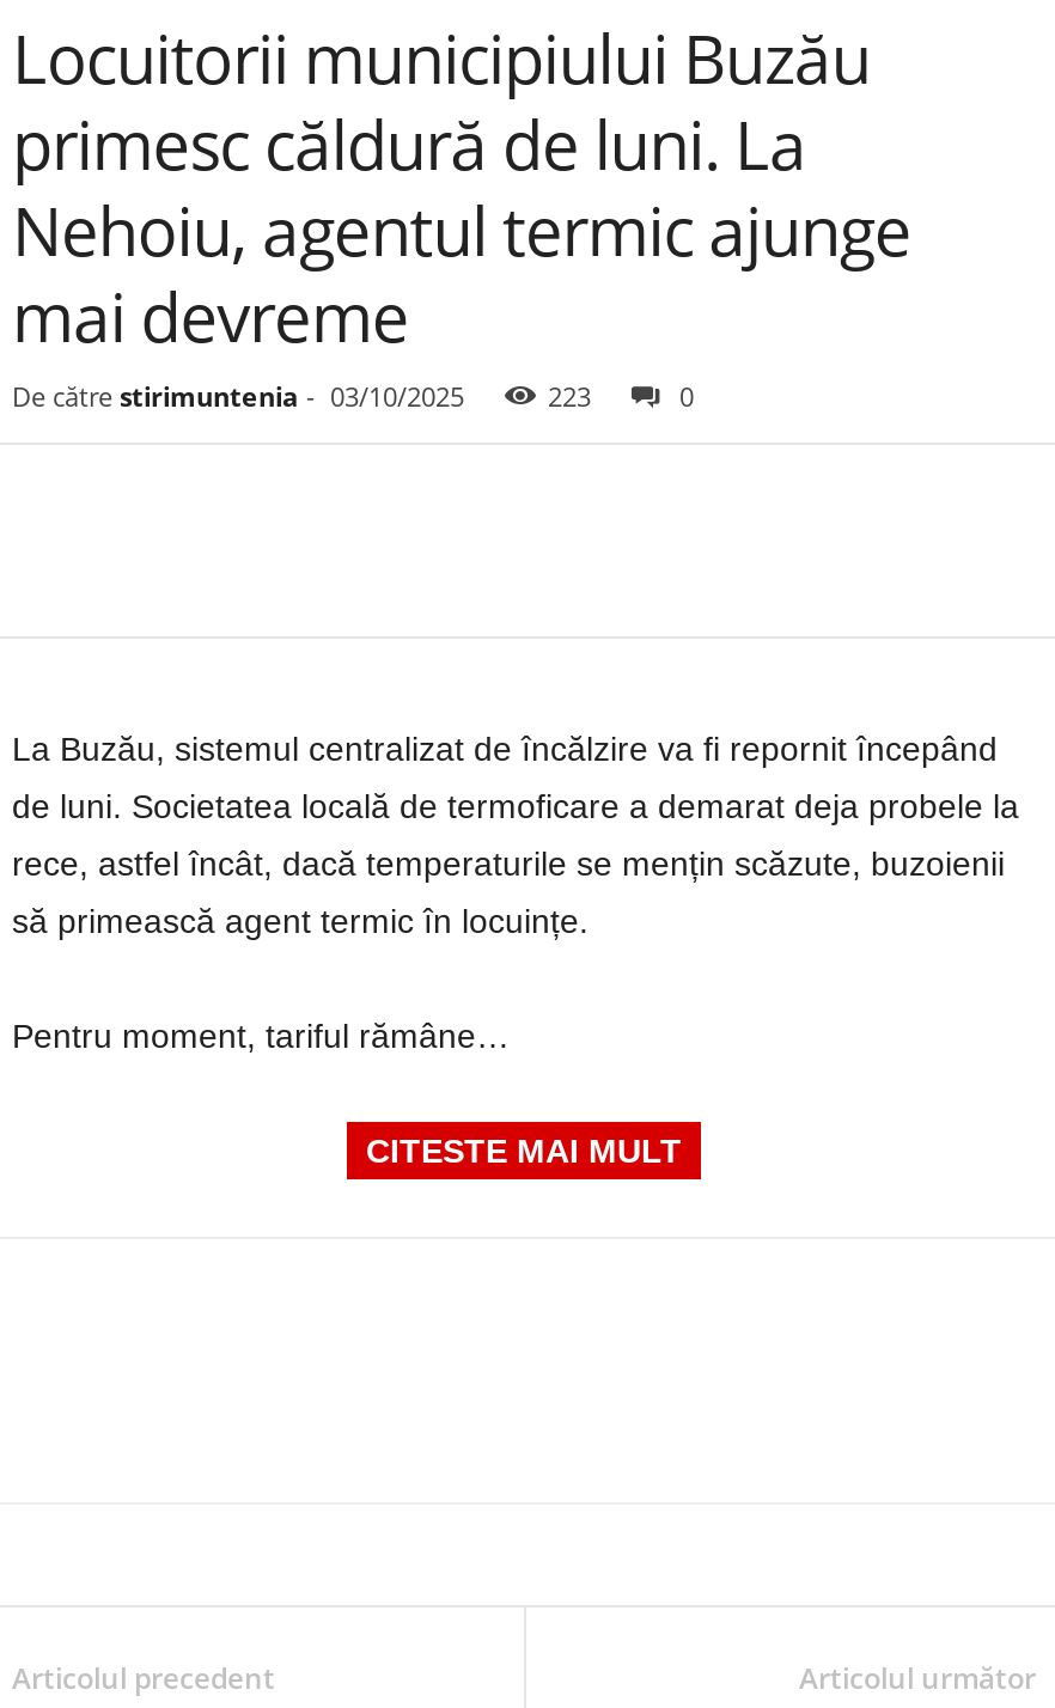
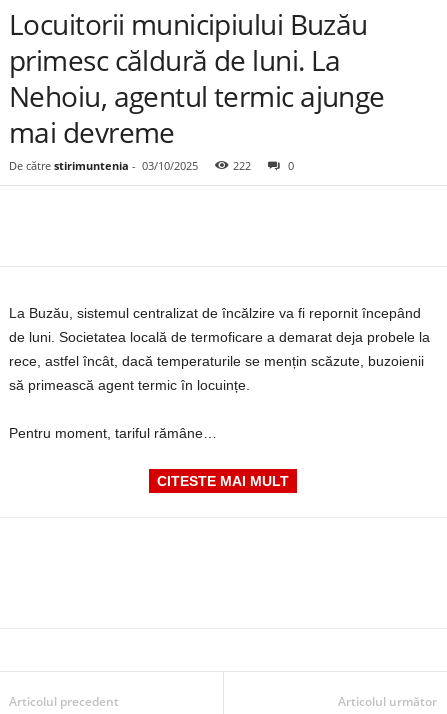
- 223
+ 222
